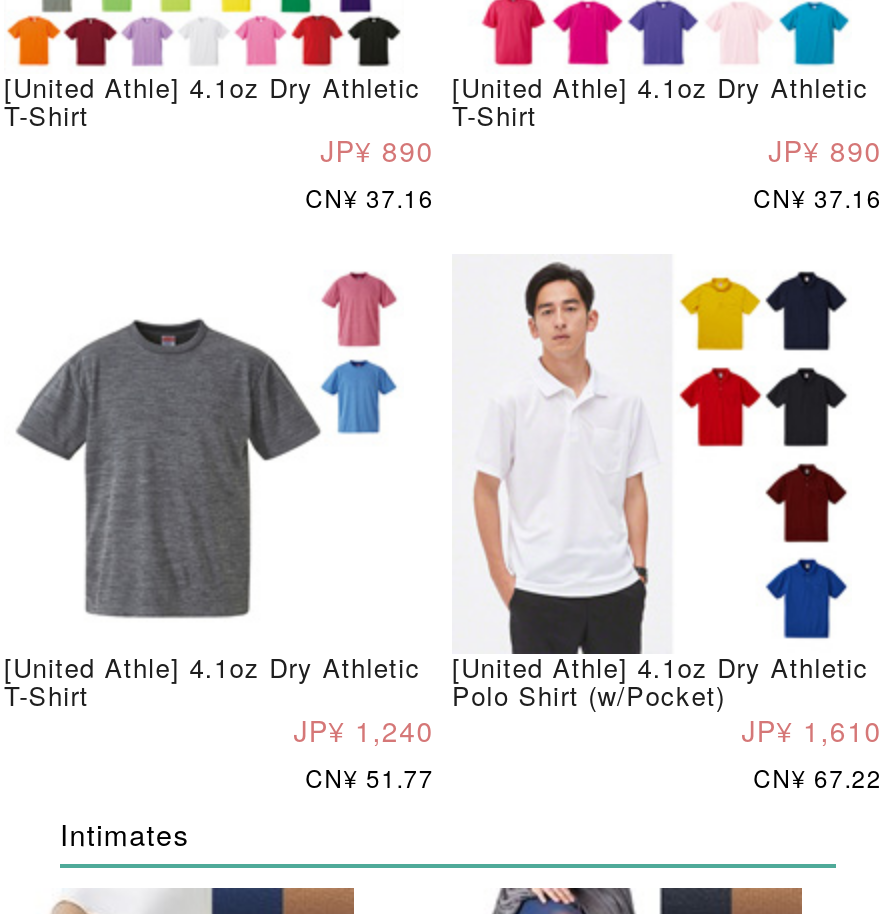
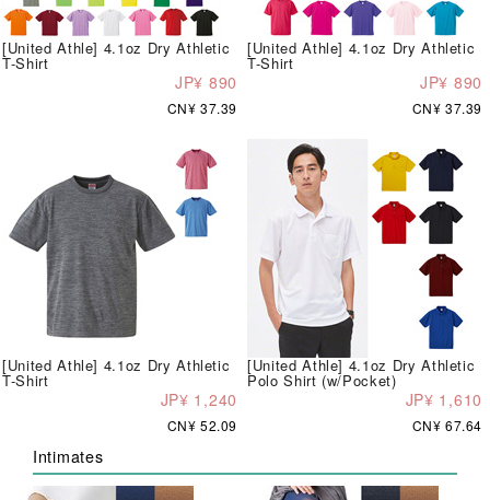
- CN¥ 37.16
+ CN¥ 37.39

- CN¥ 37.16
+ CN¥ 37.39

- CN¥ 51.77
+ CN¥ 52.09

- CN¥ 67.22
+ CN¥ 67.64
